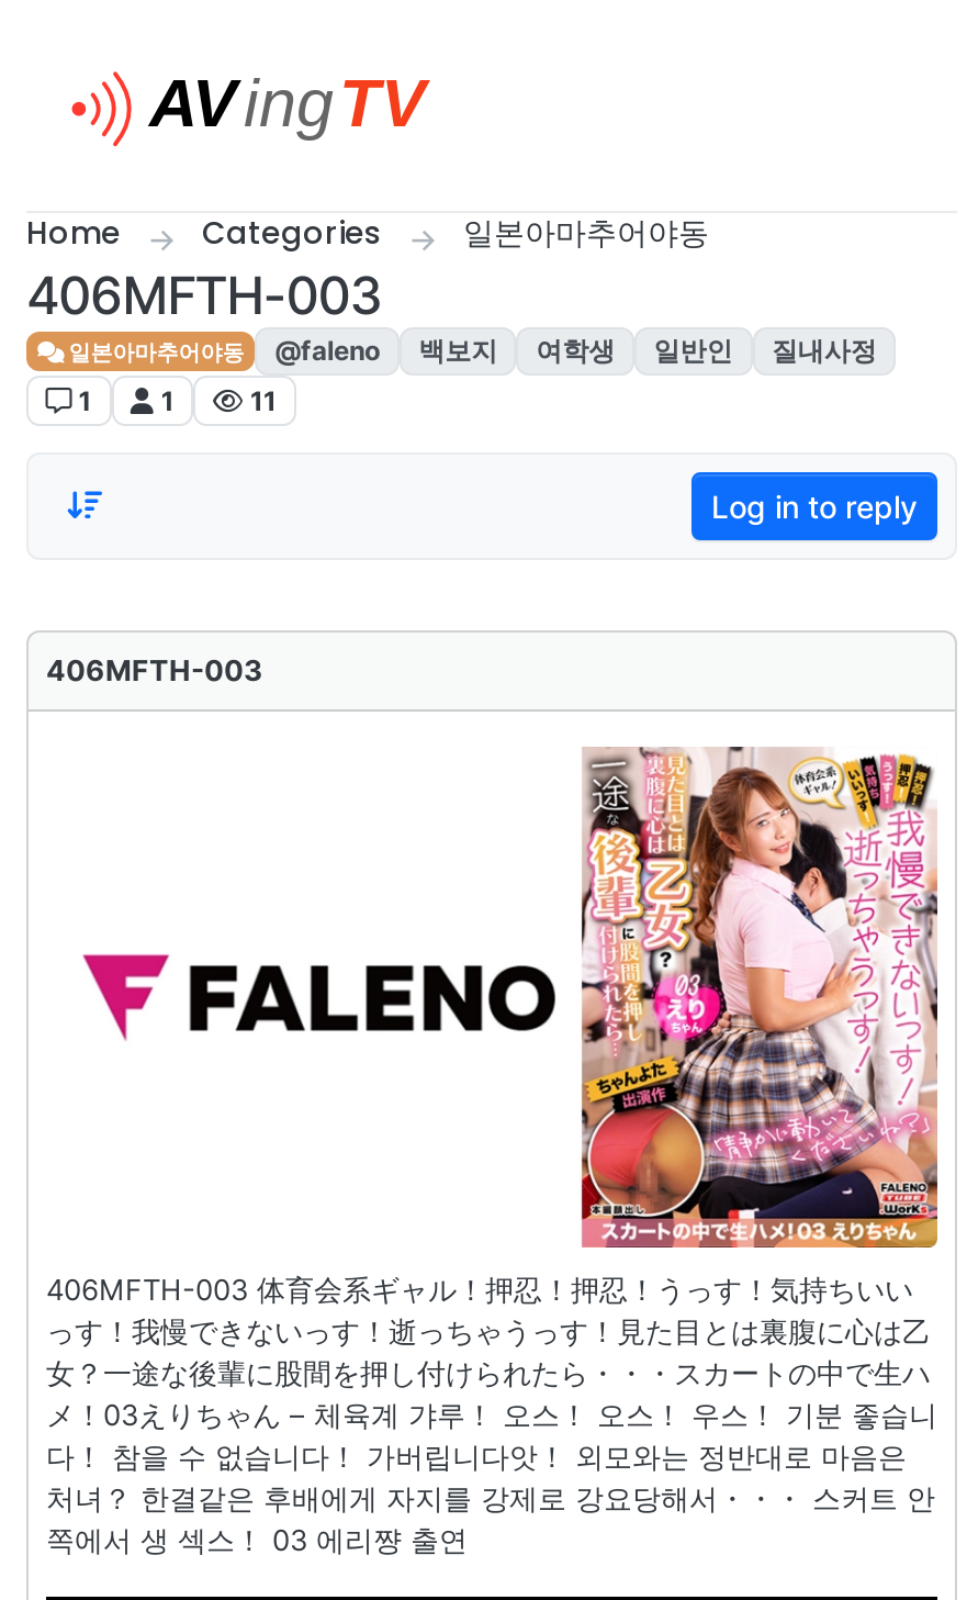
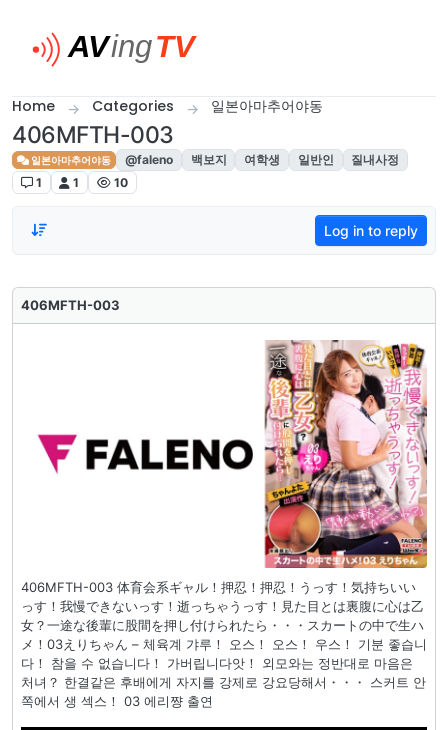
- 11
+ 10
